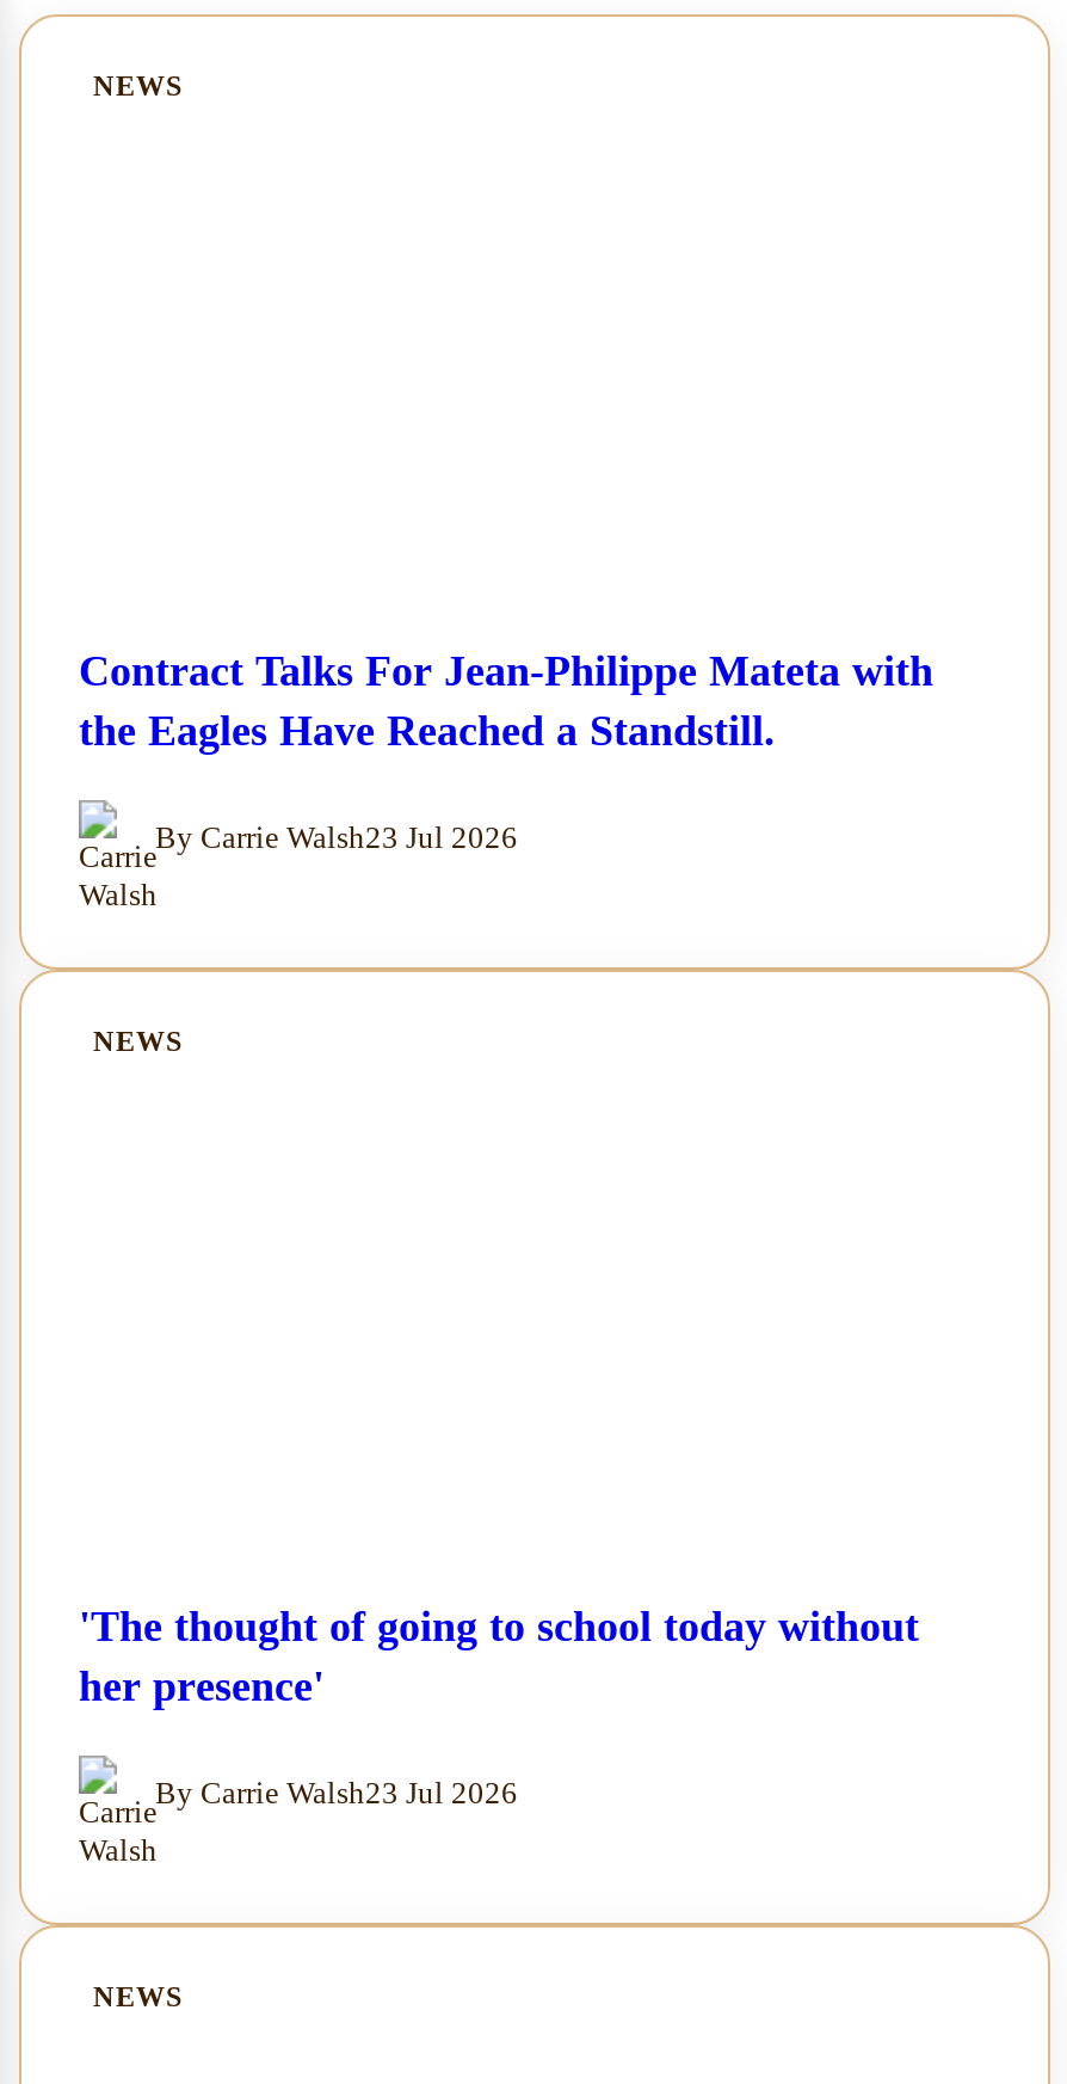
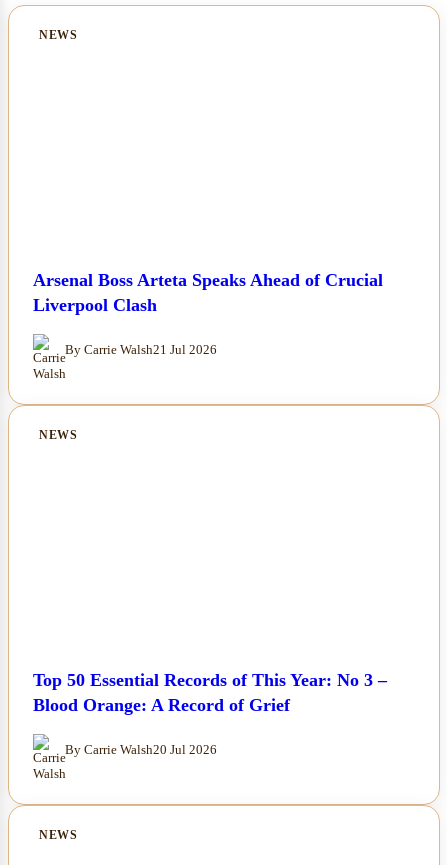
- Contract Talks For Jean-Philippe Mateta with
- the Eagles Have Reached a Standstill.
+ Arsenal Boss Arteta Speaks Ahead of Crucial
+ Liverpool Clash

- By Carrie Walsh23 Jul 2026
+ By Carrie Walsh21 Jul 2026

- 'The thought of going to school today without
- her presence'
+ Top 50 Essential Records of This Year: No 3 –
+ Blood Orange: A Record of Grief

- By Carrie Walsh23 Jul 2026
+ By Carrie Walsh20 Jul 2026
